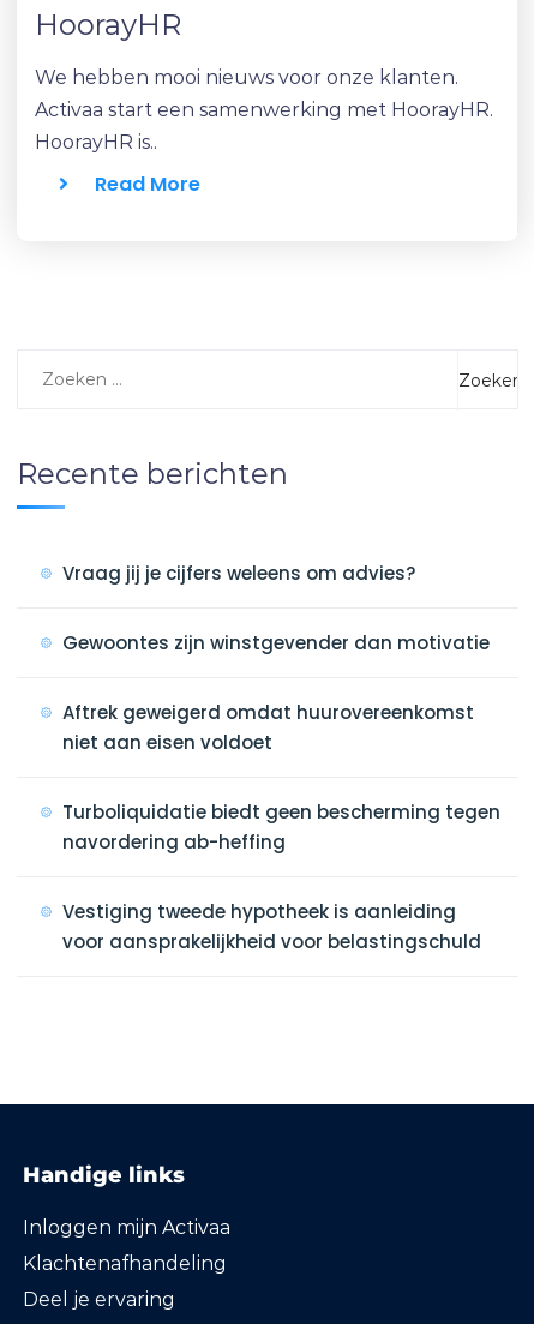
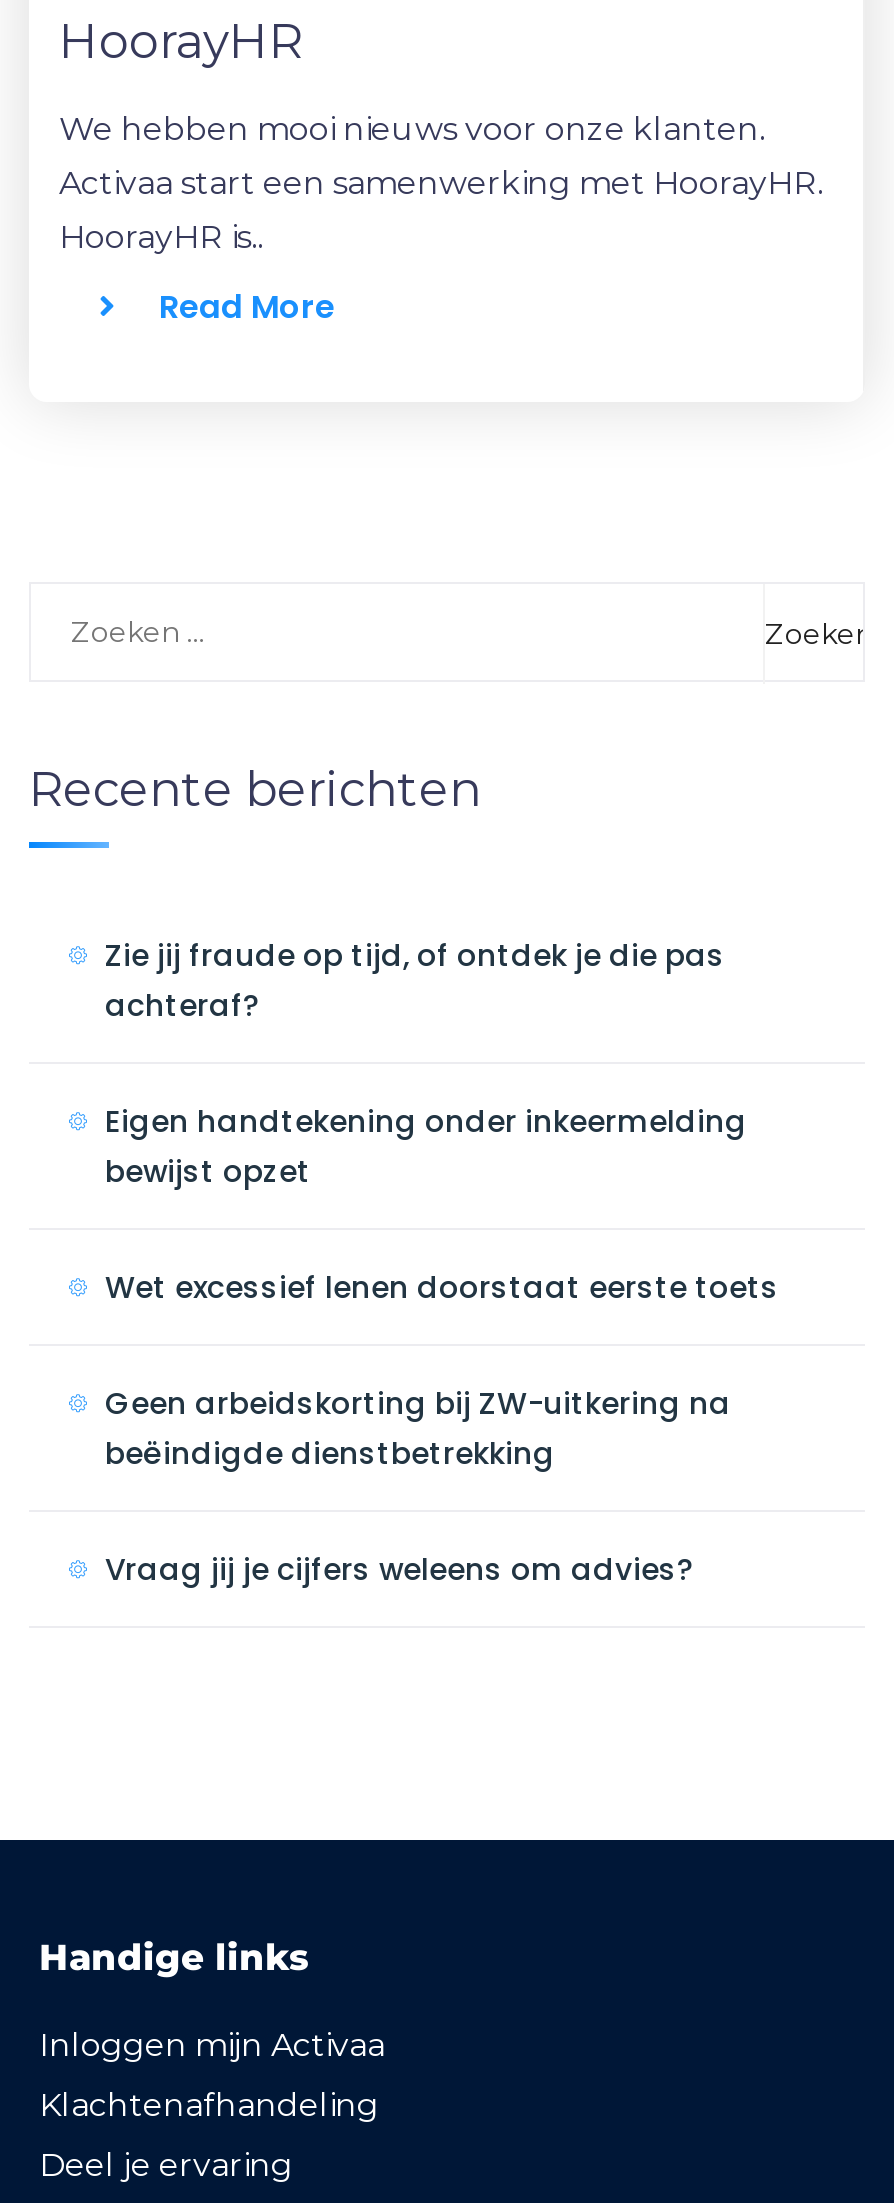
+ Zie jij fraude op tijd, of ontdek je die pas
+ achteraf?
+ Eigen handtekening onder inkeermelding
+ bewijst opzet
+ Wet excessief lenen doorstaat eerste toets
+ Geen arbeidskorting bij ZW-uitkering na
+ beëindigde dienstbetrekking

moved down: Vraag jij je cijfers weleens om advies?

- Gewoontes zijn winstgevender dan motivatie
- Aftrek geweigerd omdat huurovereenkomst
- niet aan eisen voldoet
- Turboliquidatie biedt geen bescherming tegen
- navordering ab-heffing
- Vestiging tweede hypotheek is aanleiding
- voor aansprakelijkheid voor belastingschuld
